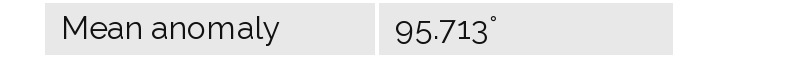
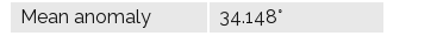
- 95.713°
+ 34.148°
